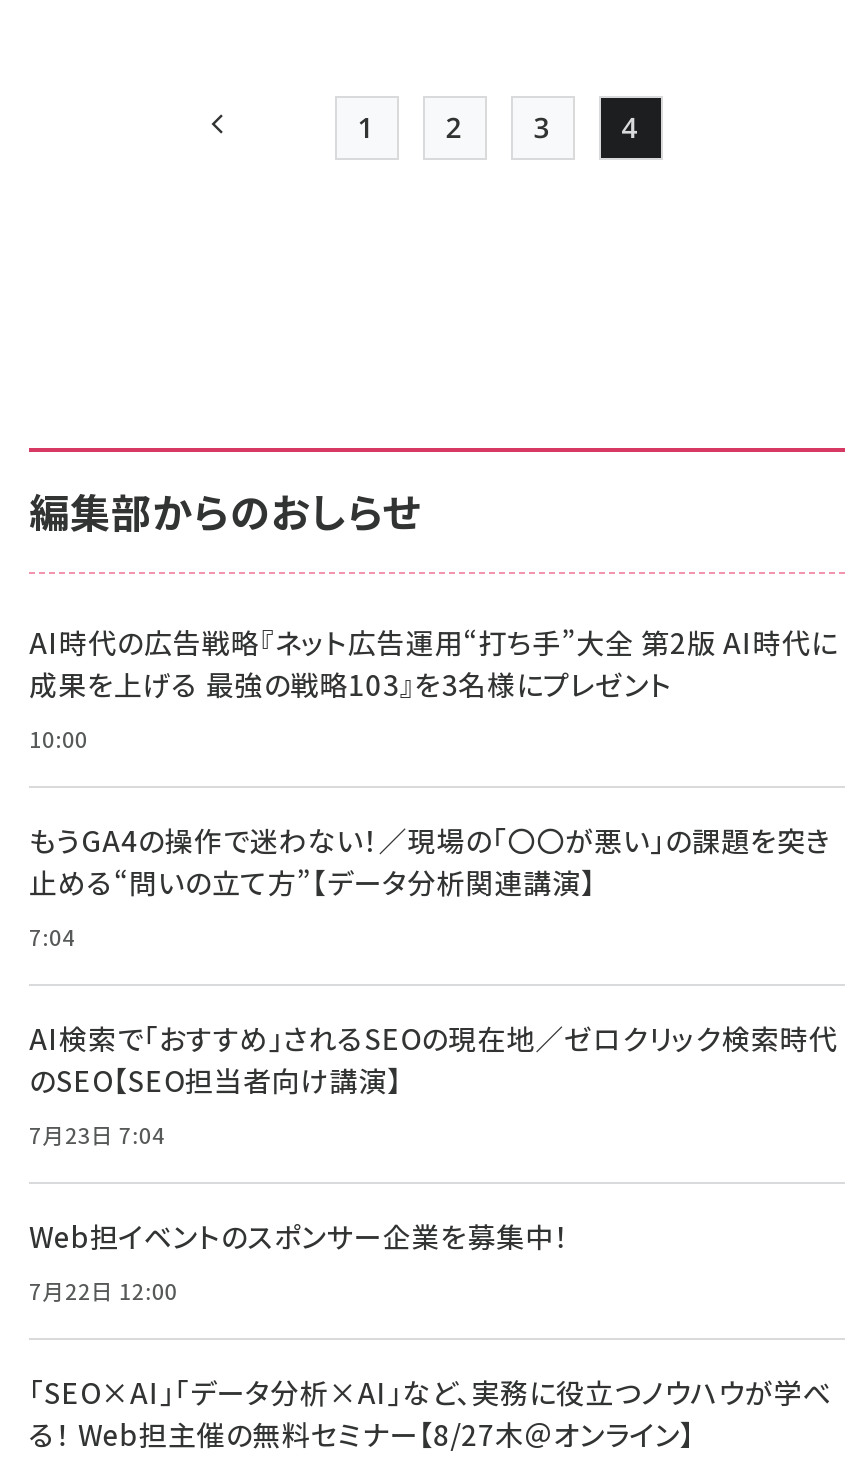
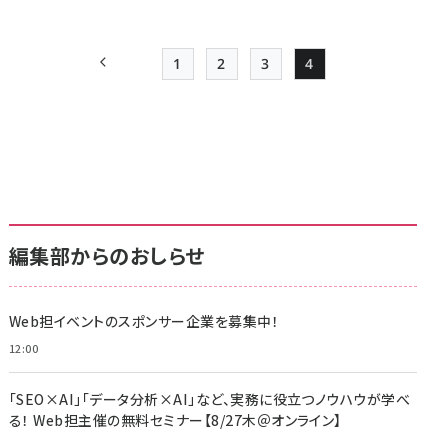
- AI時代の広告戦略『ネット広告運用“打ち手”大全 第2版 AI時代に
- 成果を上げる 最強の戦略103』を3名様にプレゼント
- 10:00
- もうGA4の操作で迷わない！／現場の「〇〇が悪い」の課題を突き
- 止める“問いの立て方”【データ分析関連講演】
- 7:04
- AI検索で「おすすめ」されるSEOの現在地／ゼロクリック検索時代
- のSEO【SEO担当者向け講演】
- 7月23日 7:04

- 7月22日 12:00
+ 12:00
